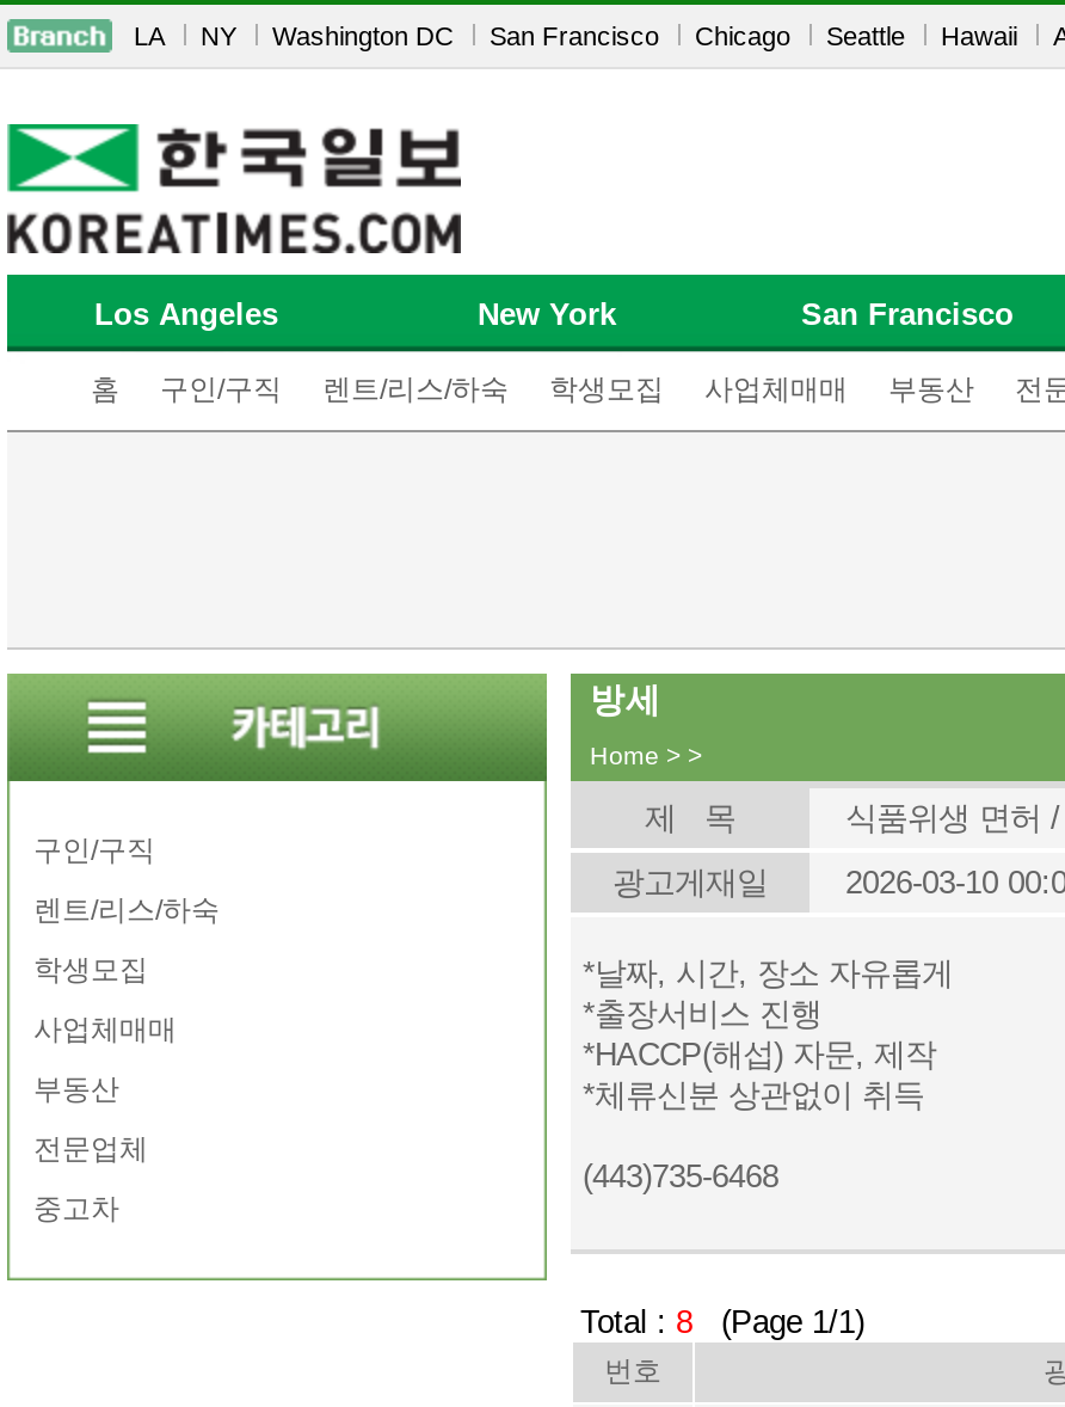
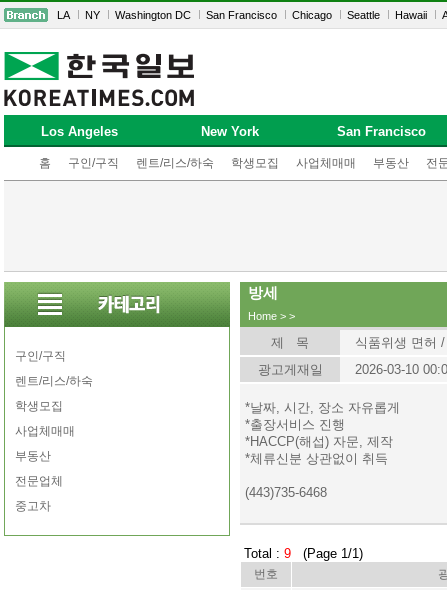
- Total : 8 (Page 1/1)
+ Total : 9 (Page 1/1)
